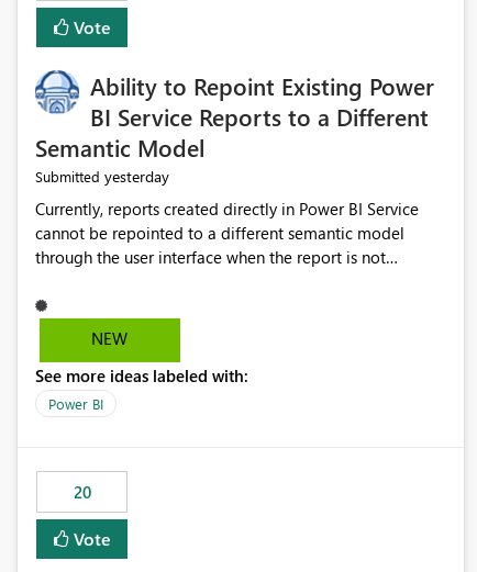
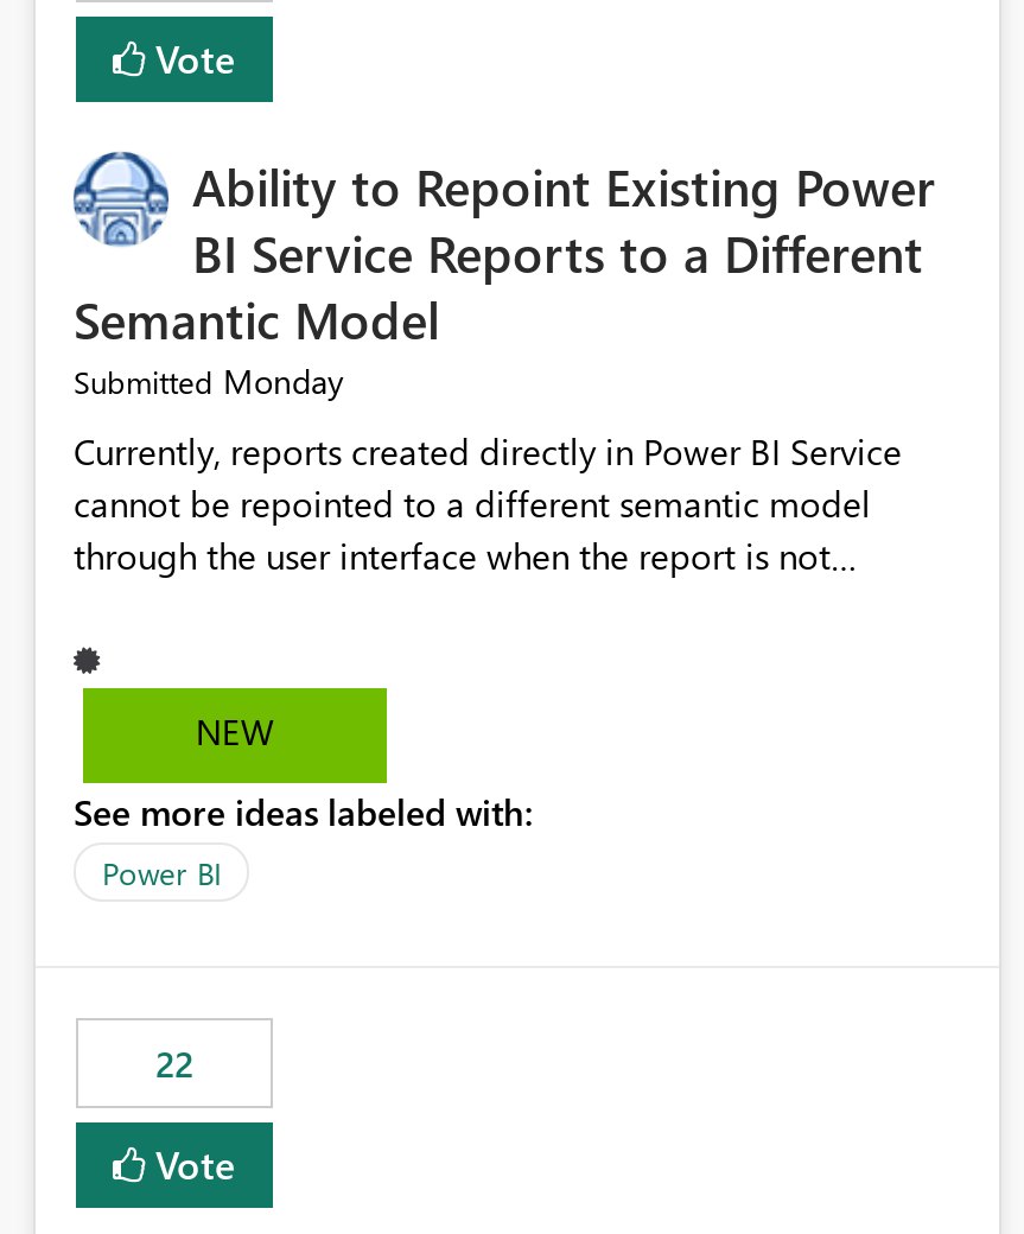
- Submitted yesterday
+ Submitted Monday

- 20
+ 22
